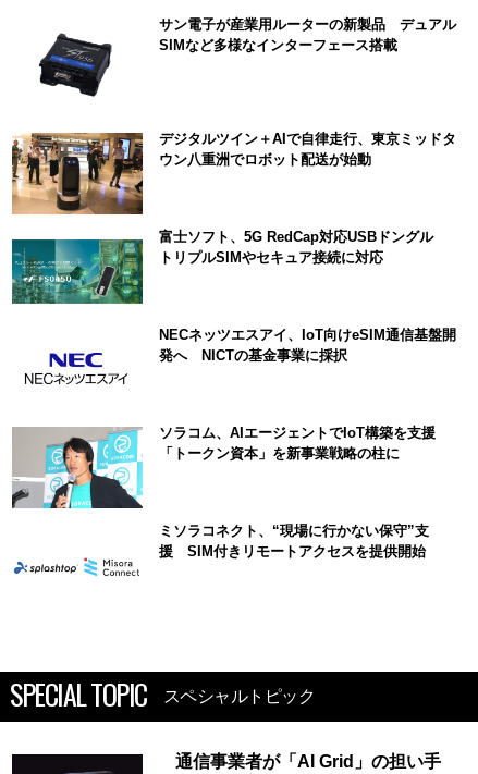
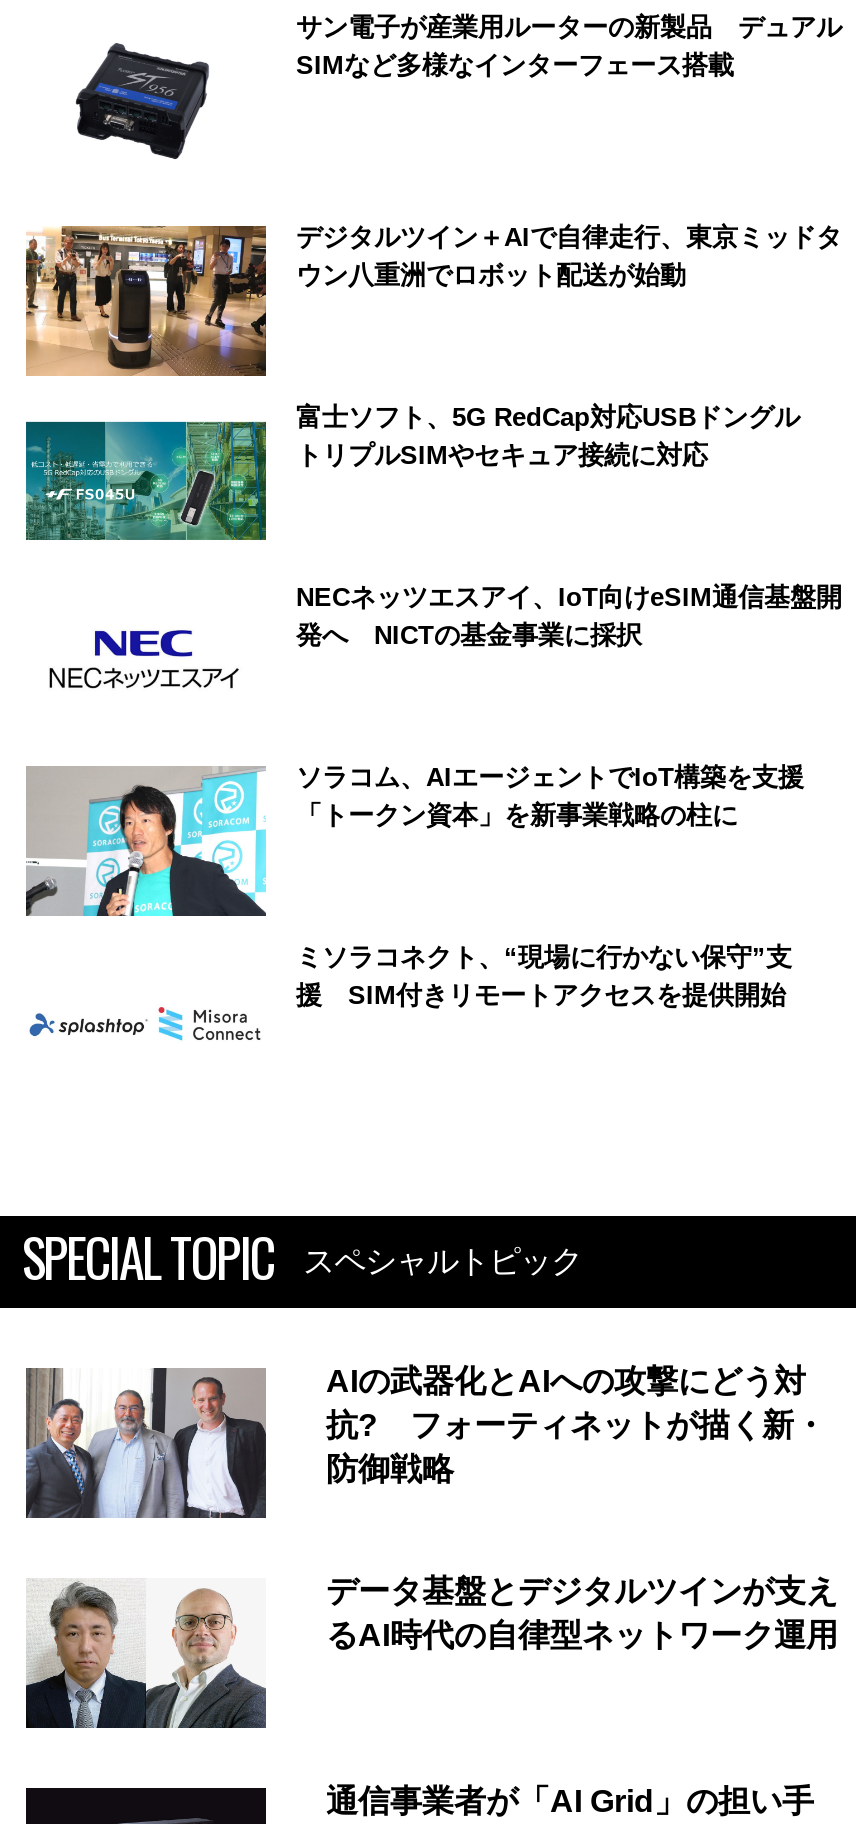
+ [image]
+ AIの武器化とAIへの攻撃にどう対
+ 抗? フォーティネットが描く新・
+ 防御戦略

+ [image]
+ データ基盤とデジタルツインが支え
+ るAI時代の自律型ネットワーク運用
